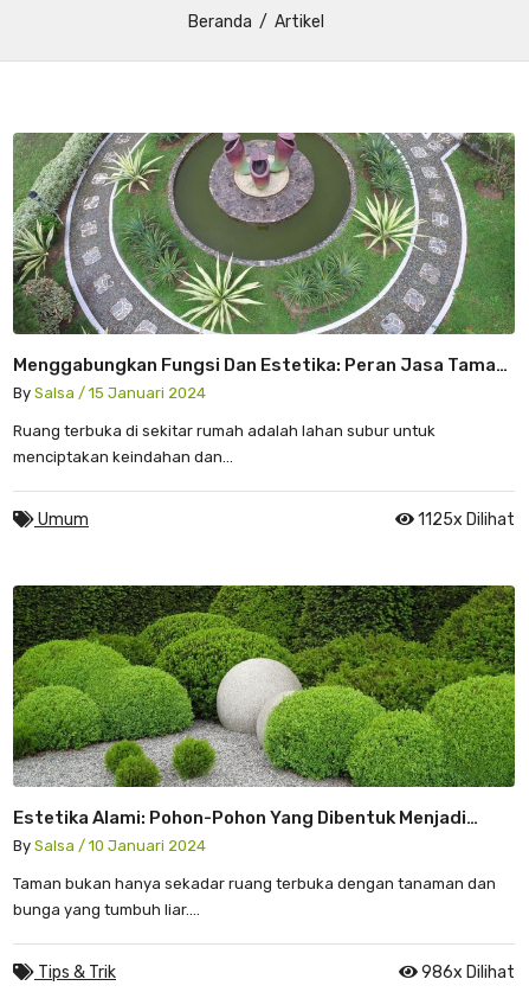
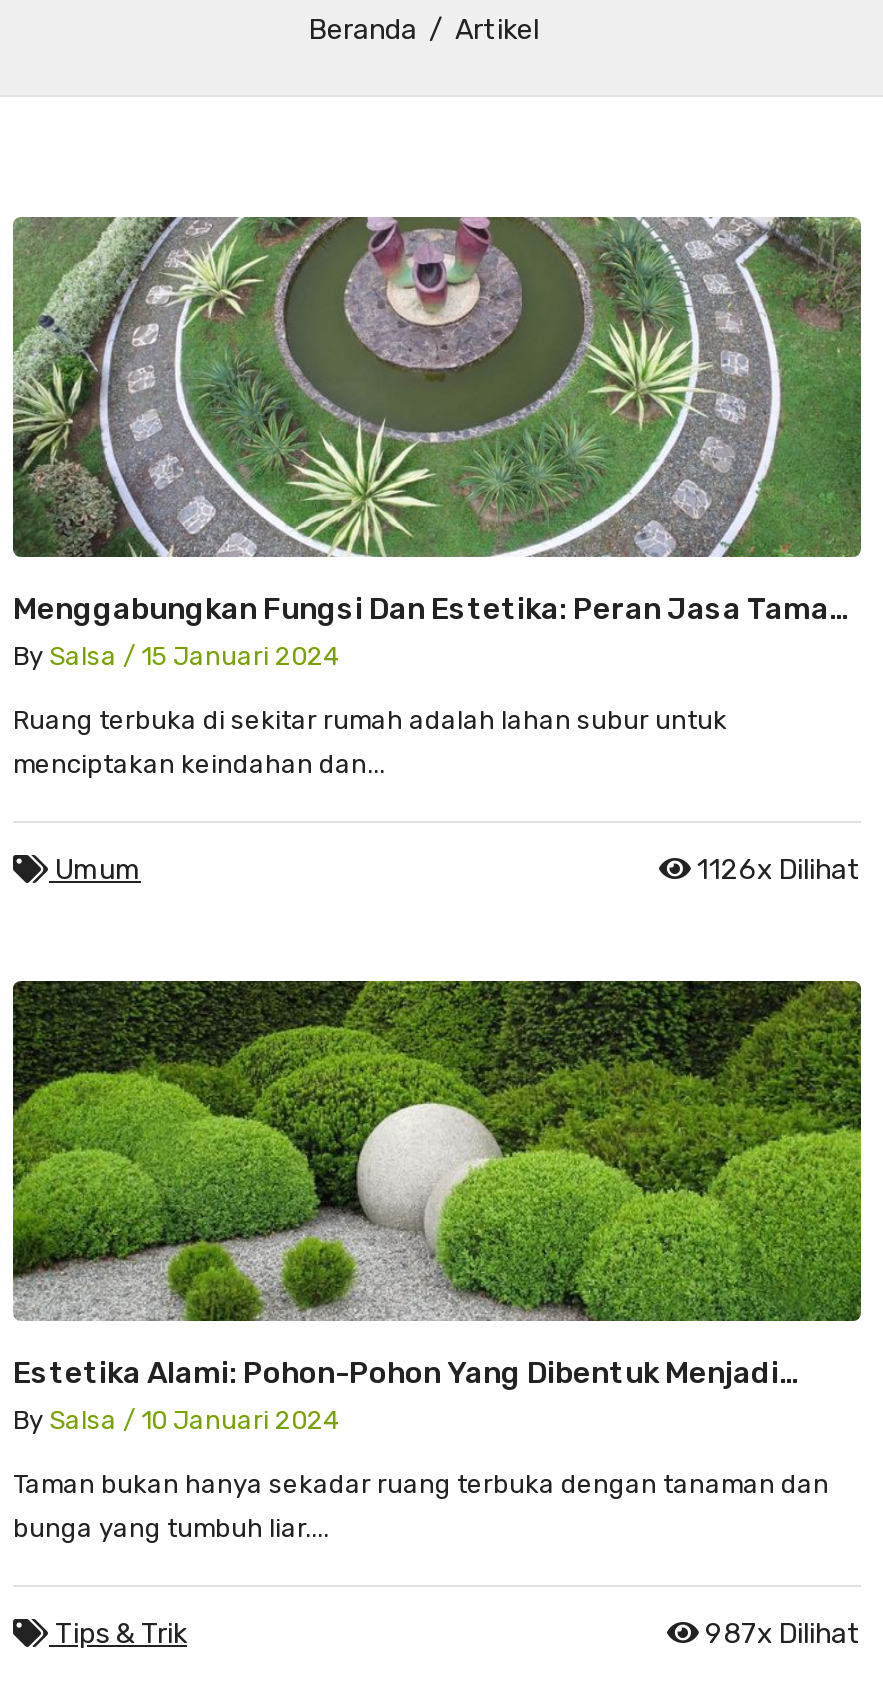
- 1125x Dilihat
+ 1126x Dilihat

- 986x Dilihat
+ 987x Dilihat
